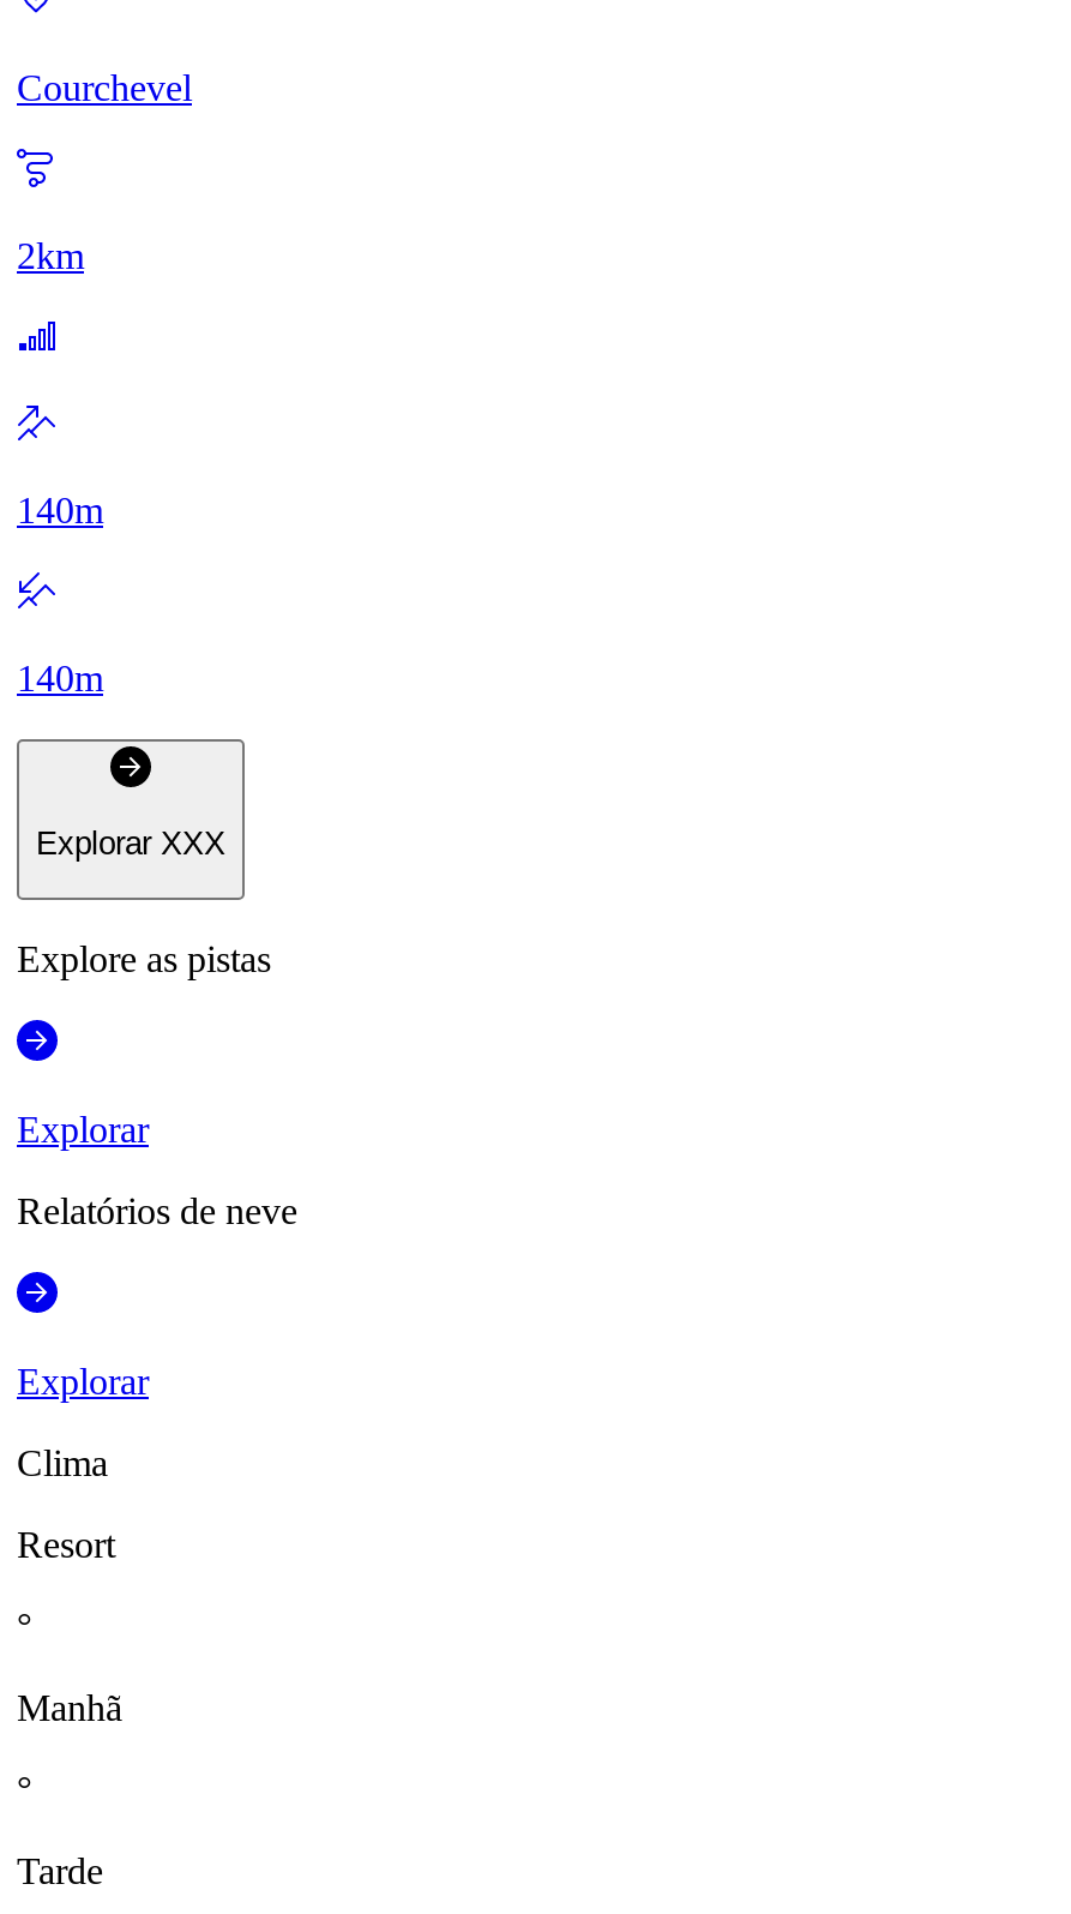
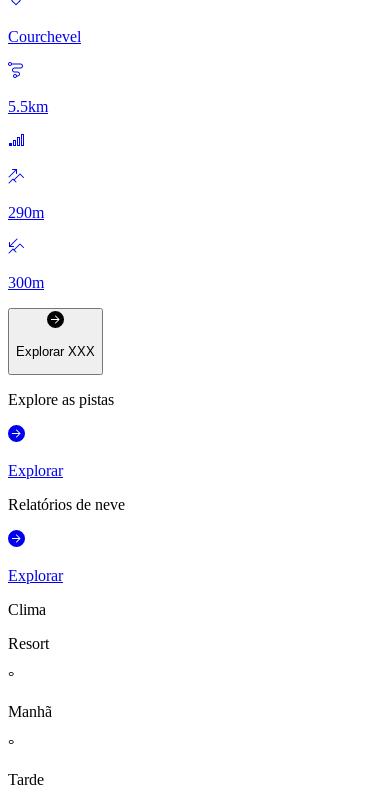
- 2km
+ 5.5km

- 140m
+ 290m

- 140m
+ 300m
